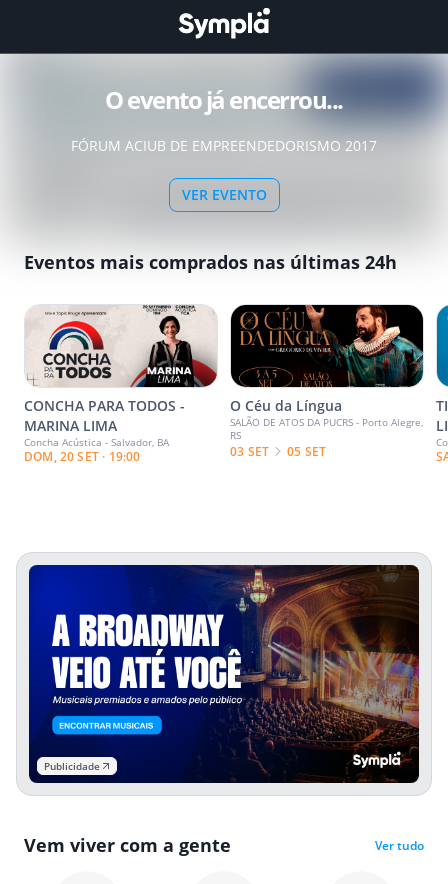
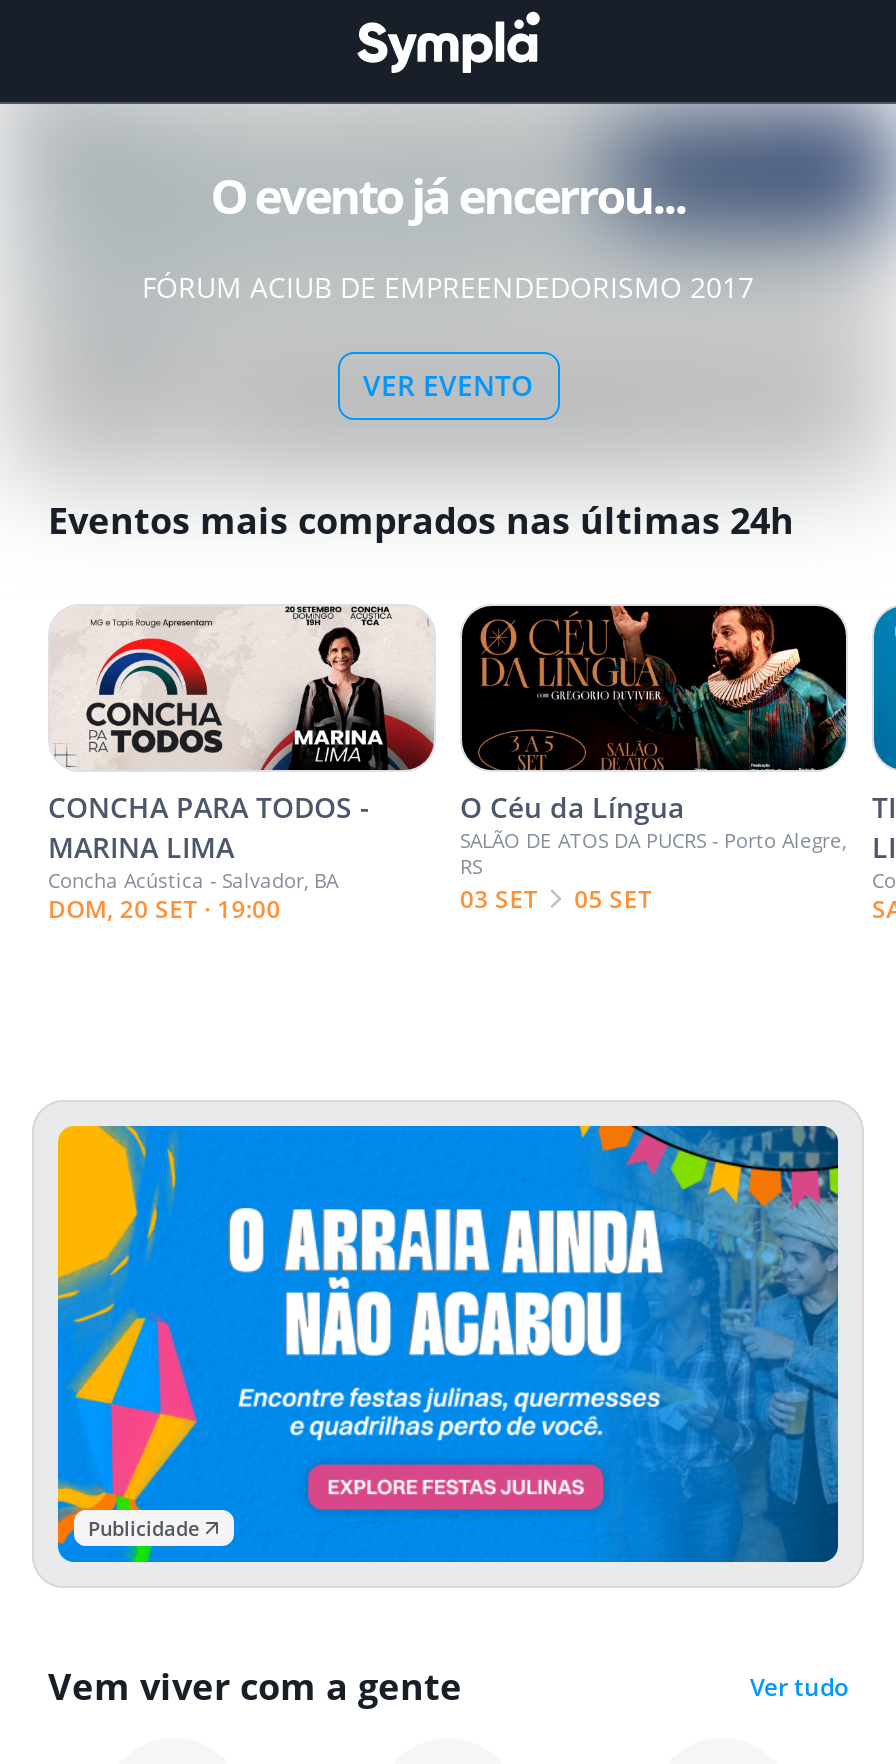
- [image]
+ [image]
